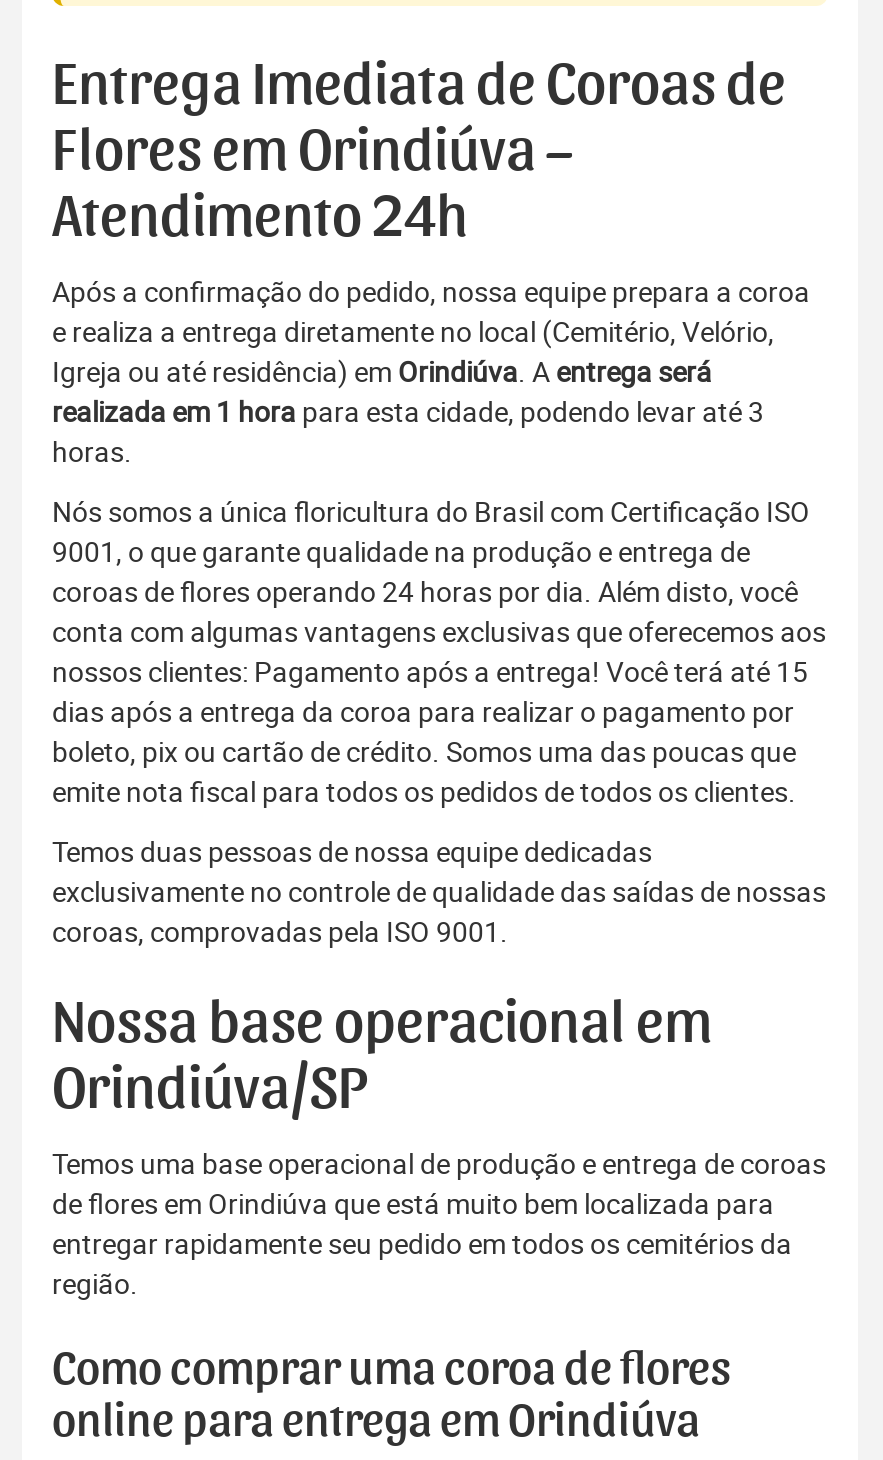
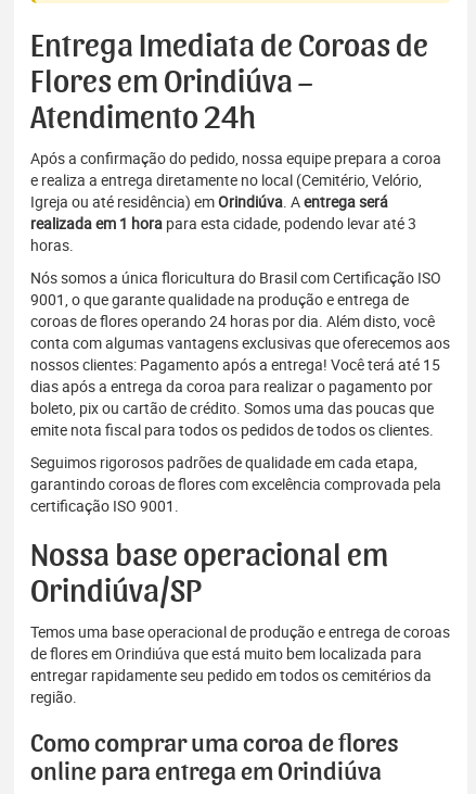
- Temos duas pessoas de nossa equipe dedicadas
- exclusivamente no controle de qualidade das saídas de nossas
- coroas, comprovadas pela ISO 9001.
+ Seguimos rigorosos padrões de qualidade em cada etapa,
+ garantindo coroas de flores com excelência comprovada pela
+ certificação ISO 9001.
